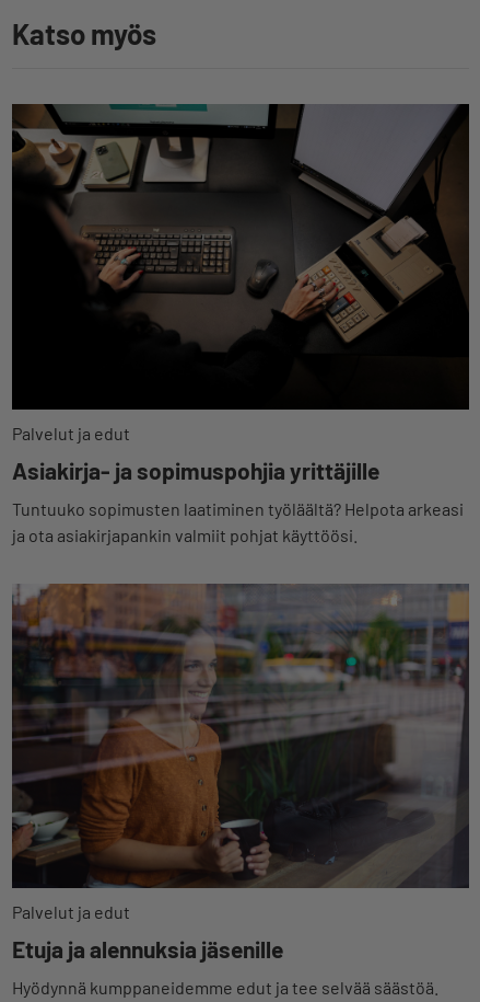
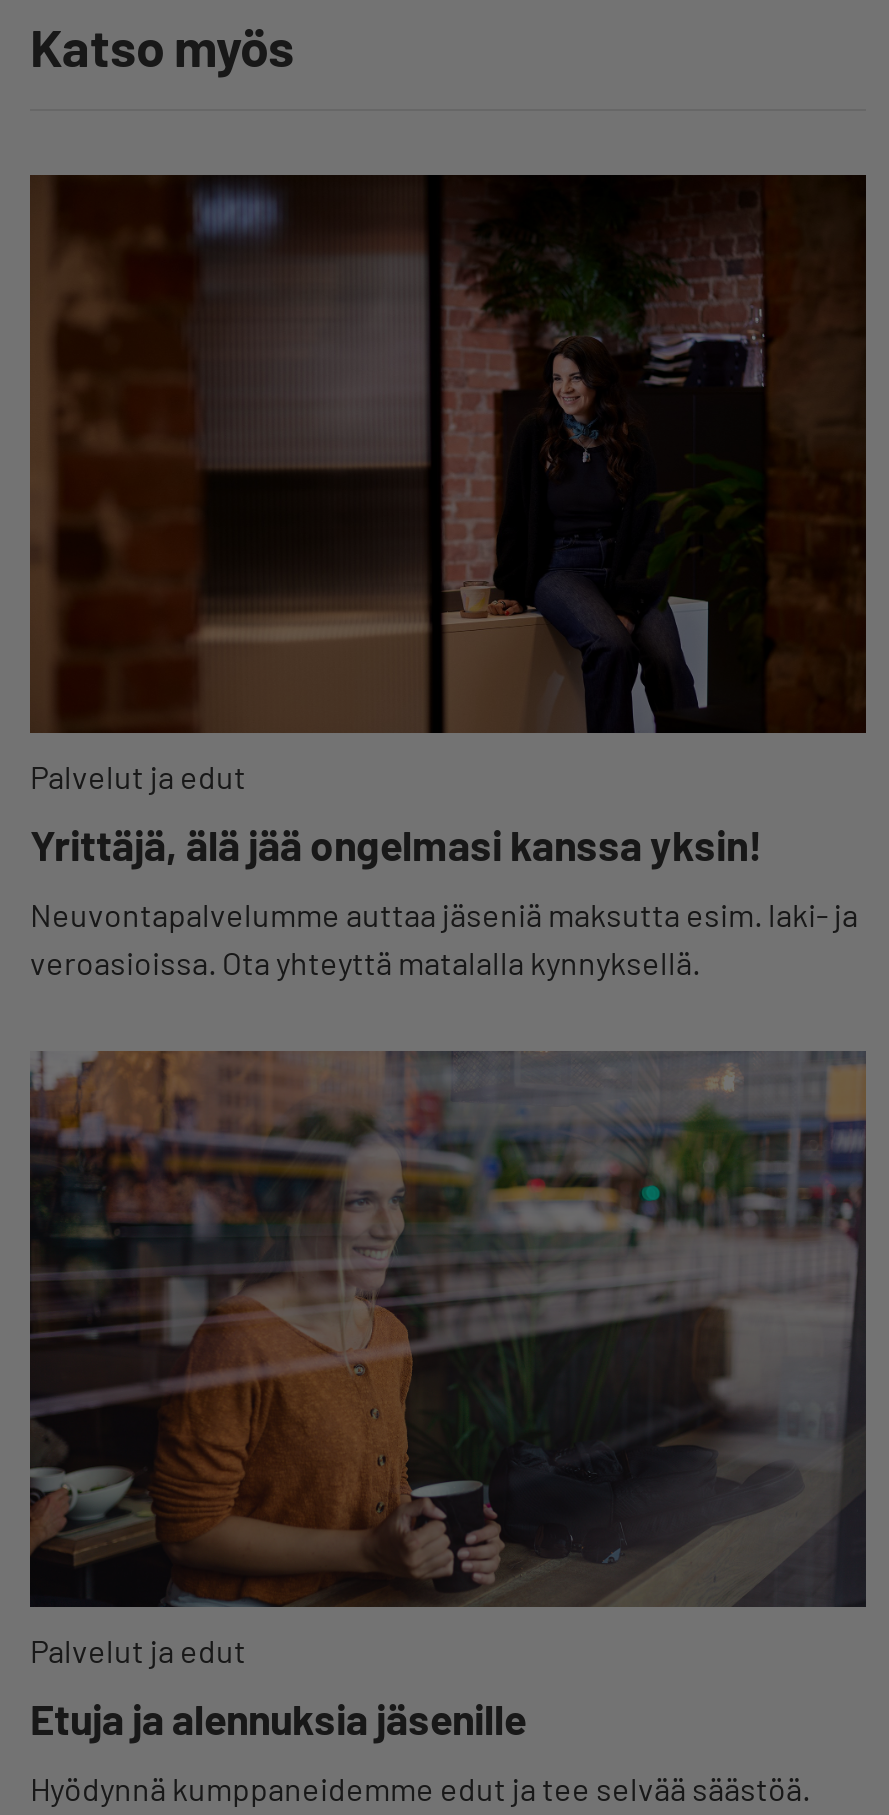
- [image]
+ [image]

- Asiakirja- ja sopimuspohjia yrittäjille
+ Yrittäjä, älä jää ongelmasi kanssa yksin!

- Tuntuuko sopimusten laatiminen työläältä? Helpota arkeasi
- ja ota asiakirjapankin valmiit pohjat käyttöösi.
+ Neuvontapalvelumme auttaa jäseniä maksutta esim. laki- ja
+ veroasioissa. Ota yhteyttä matalalla kynnyksellä.
